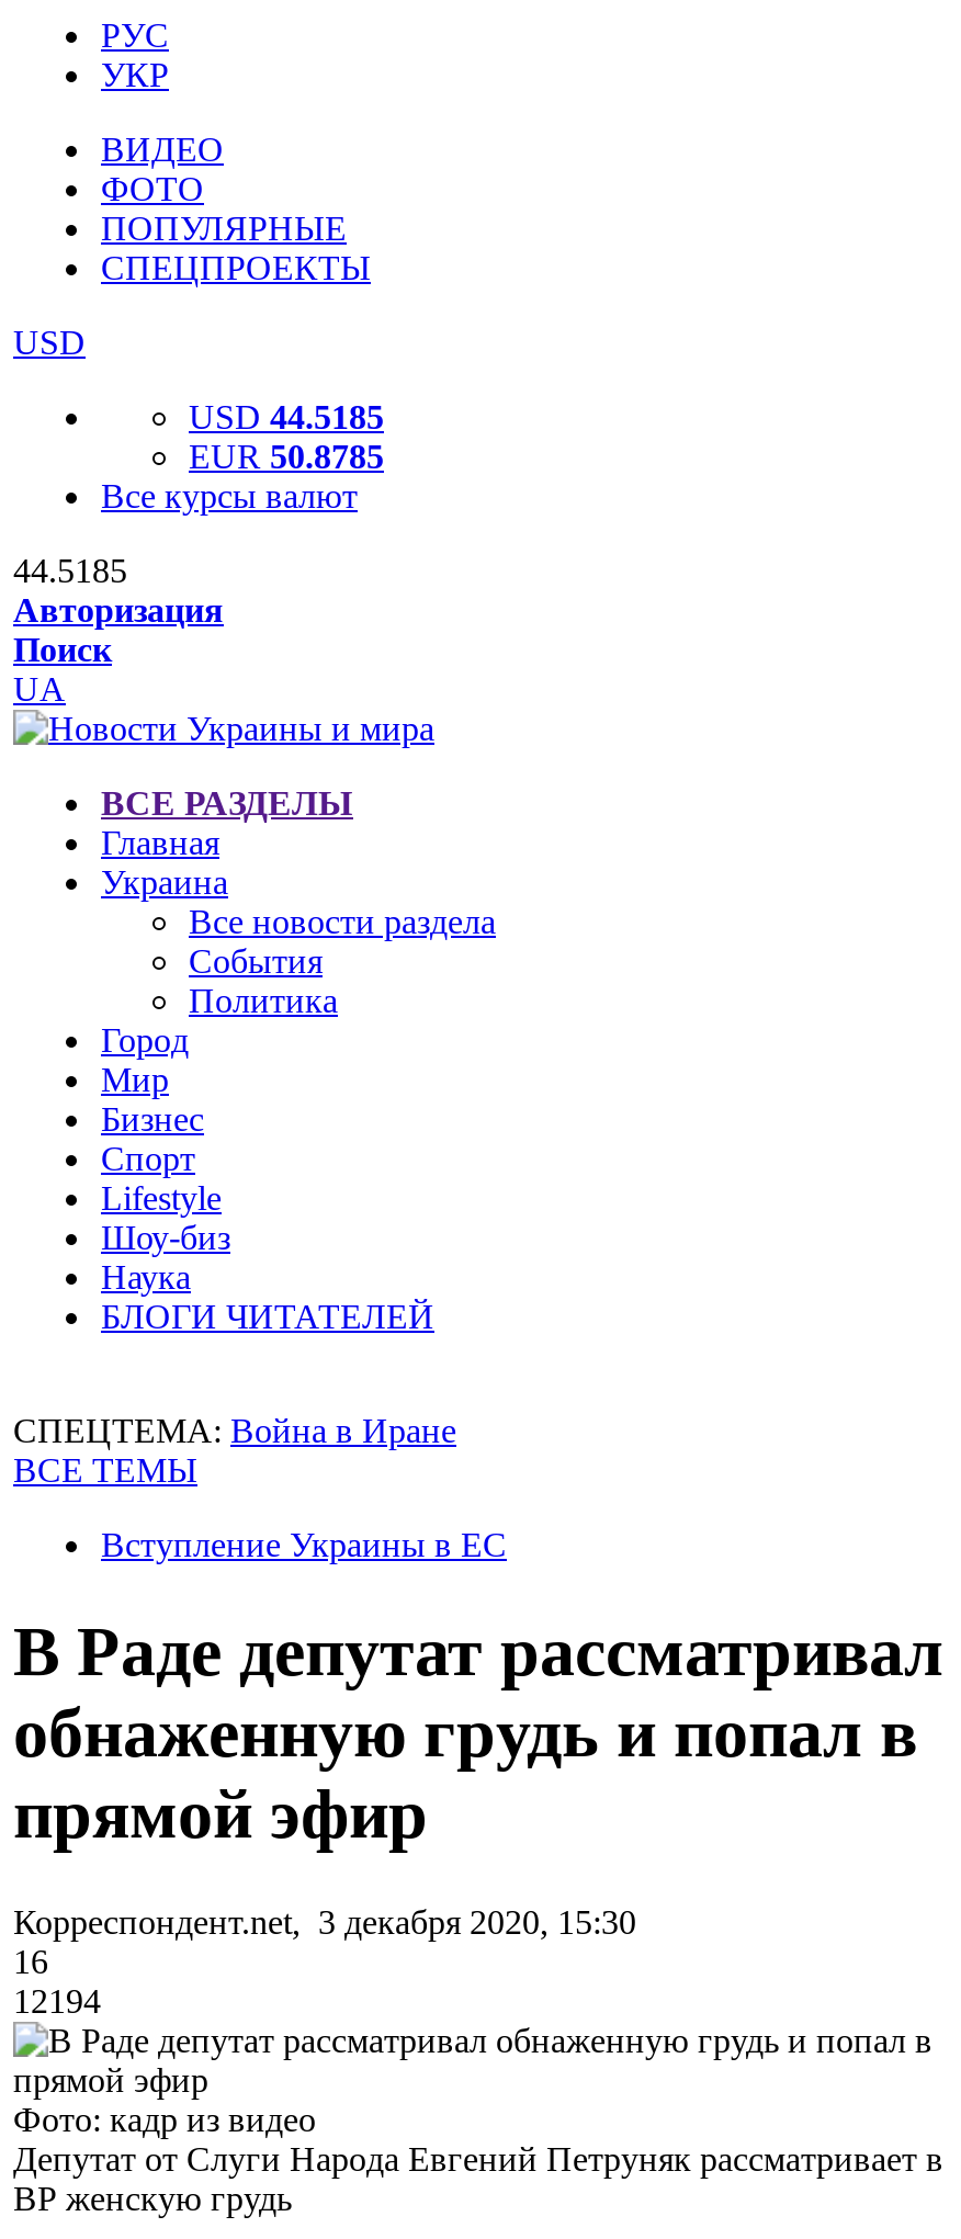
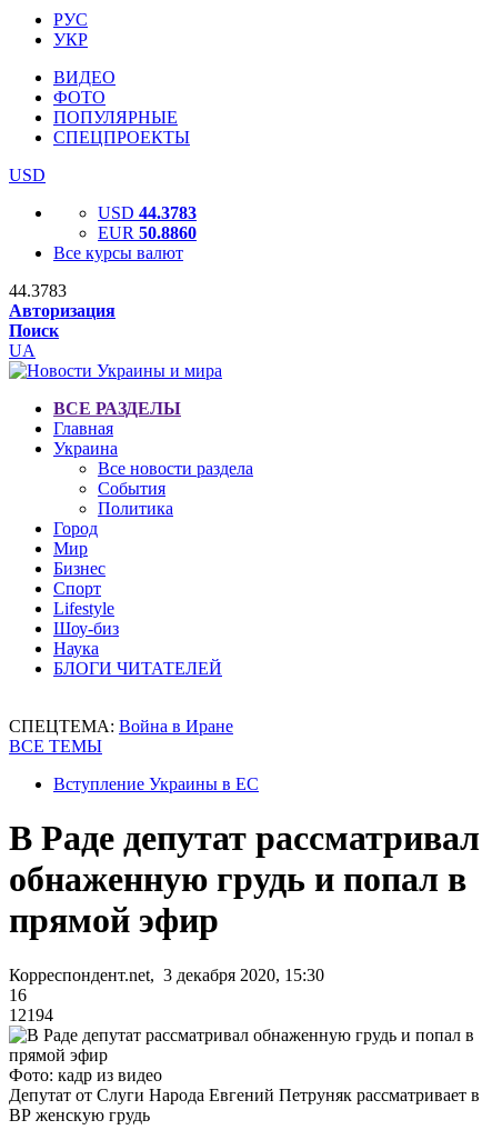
- USD 44.5185
+ USD 44.3783

- EUR 50.8785
+ EUR 50.8860

- 44.5185
+ 44.3783
